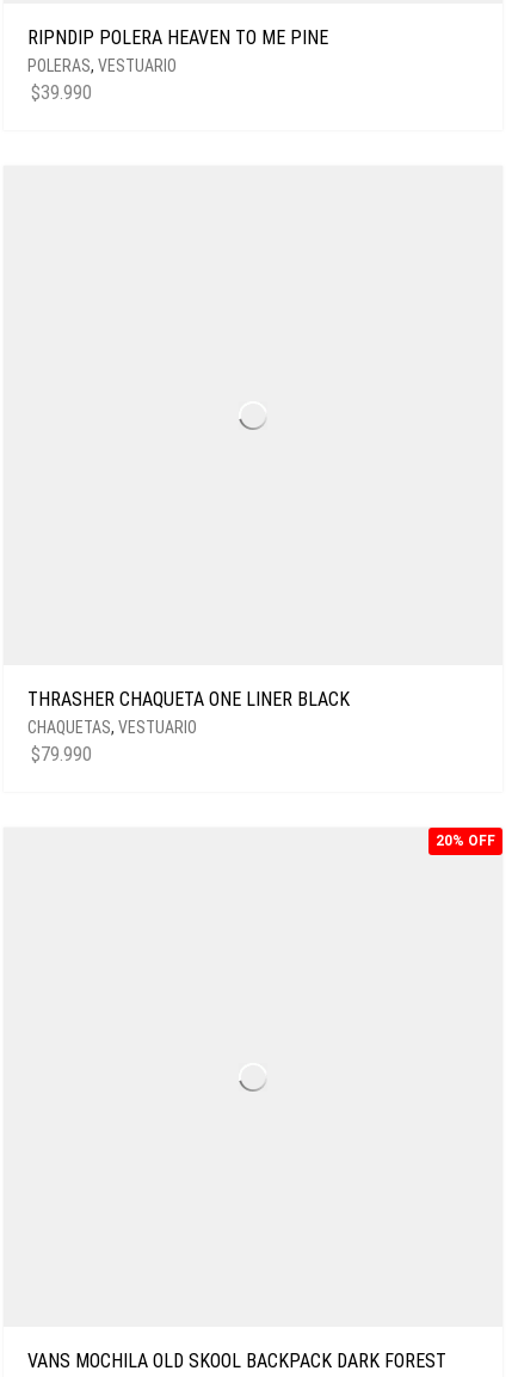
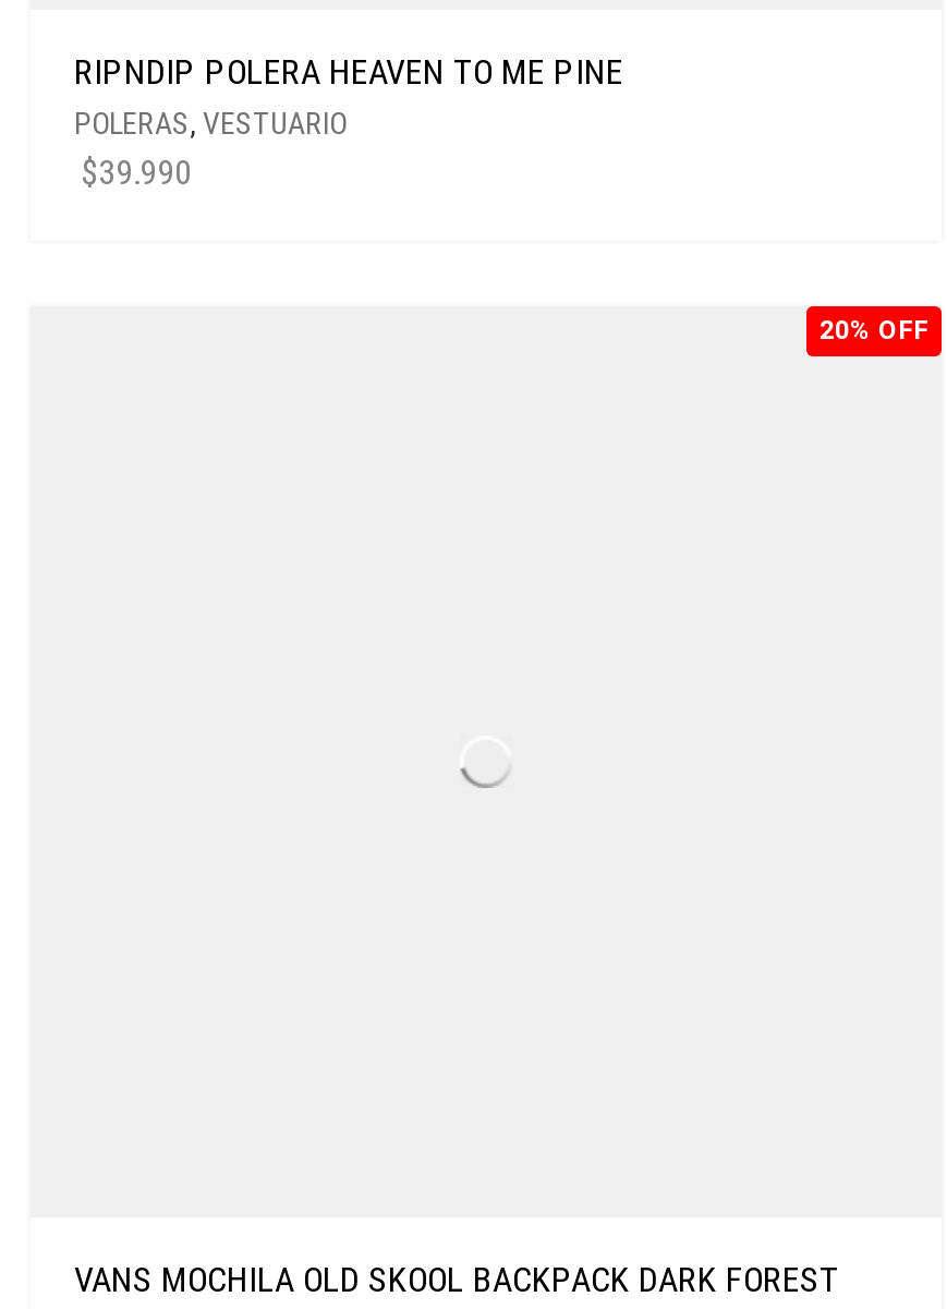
- THRASHER CHAQUETA ONE LINER BLACK
- CHAQUETAS, VESTUARIO
- $79.990
